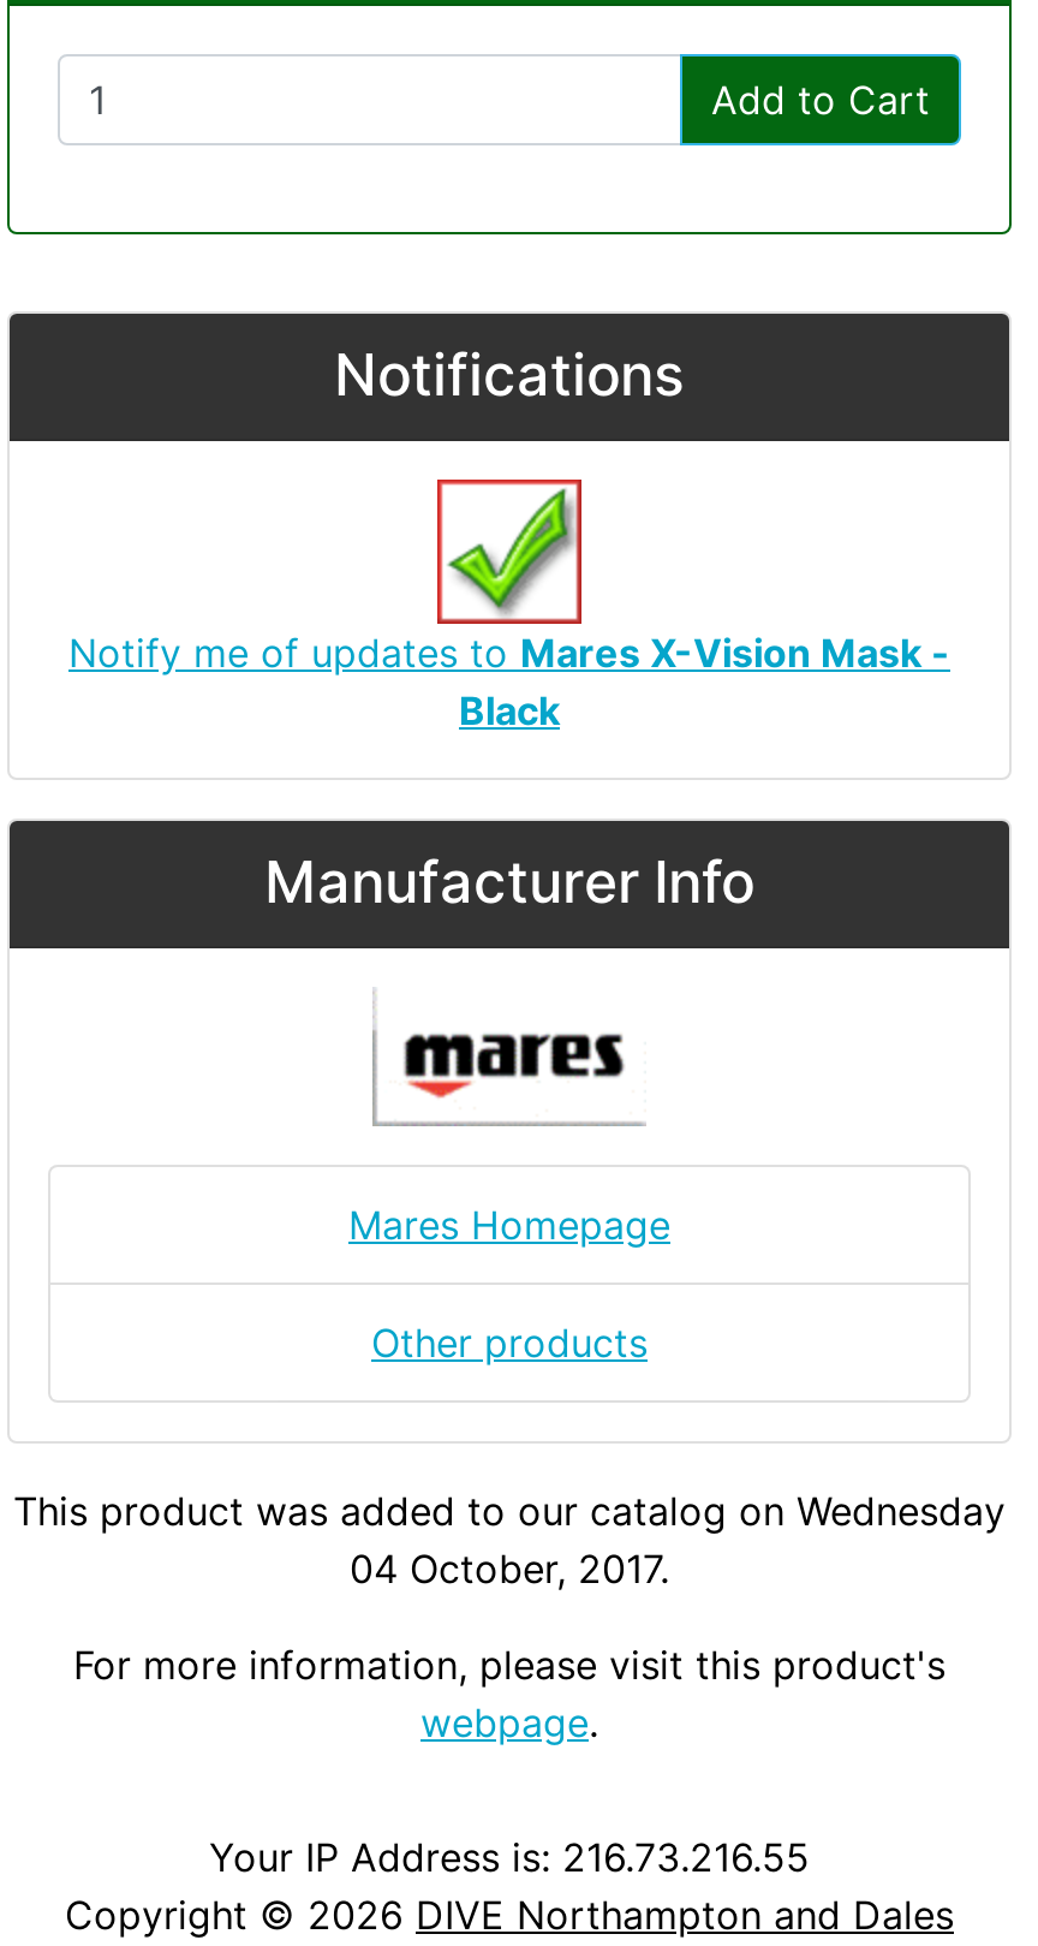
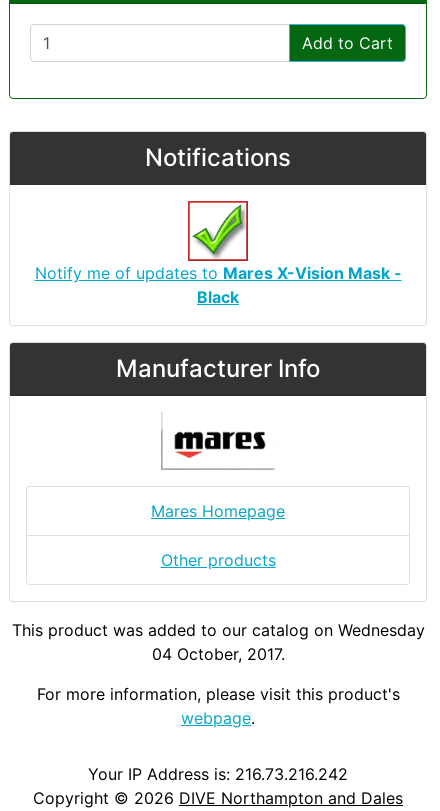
- Your IP Address is: 216.73.216.55
+ Your IP Address is: 216.73.216.242
